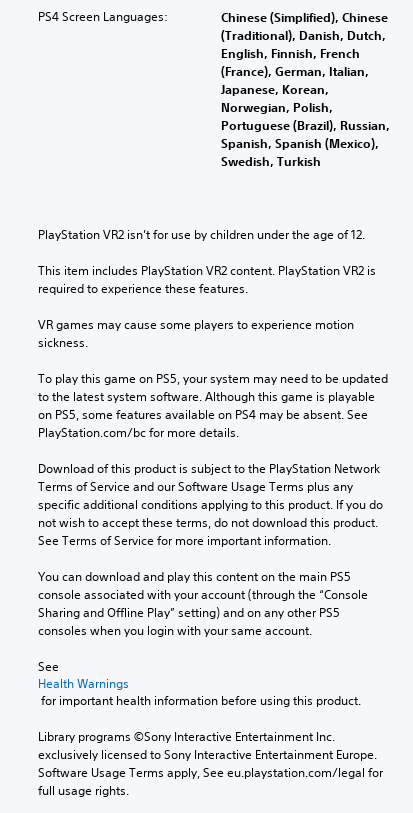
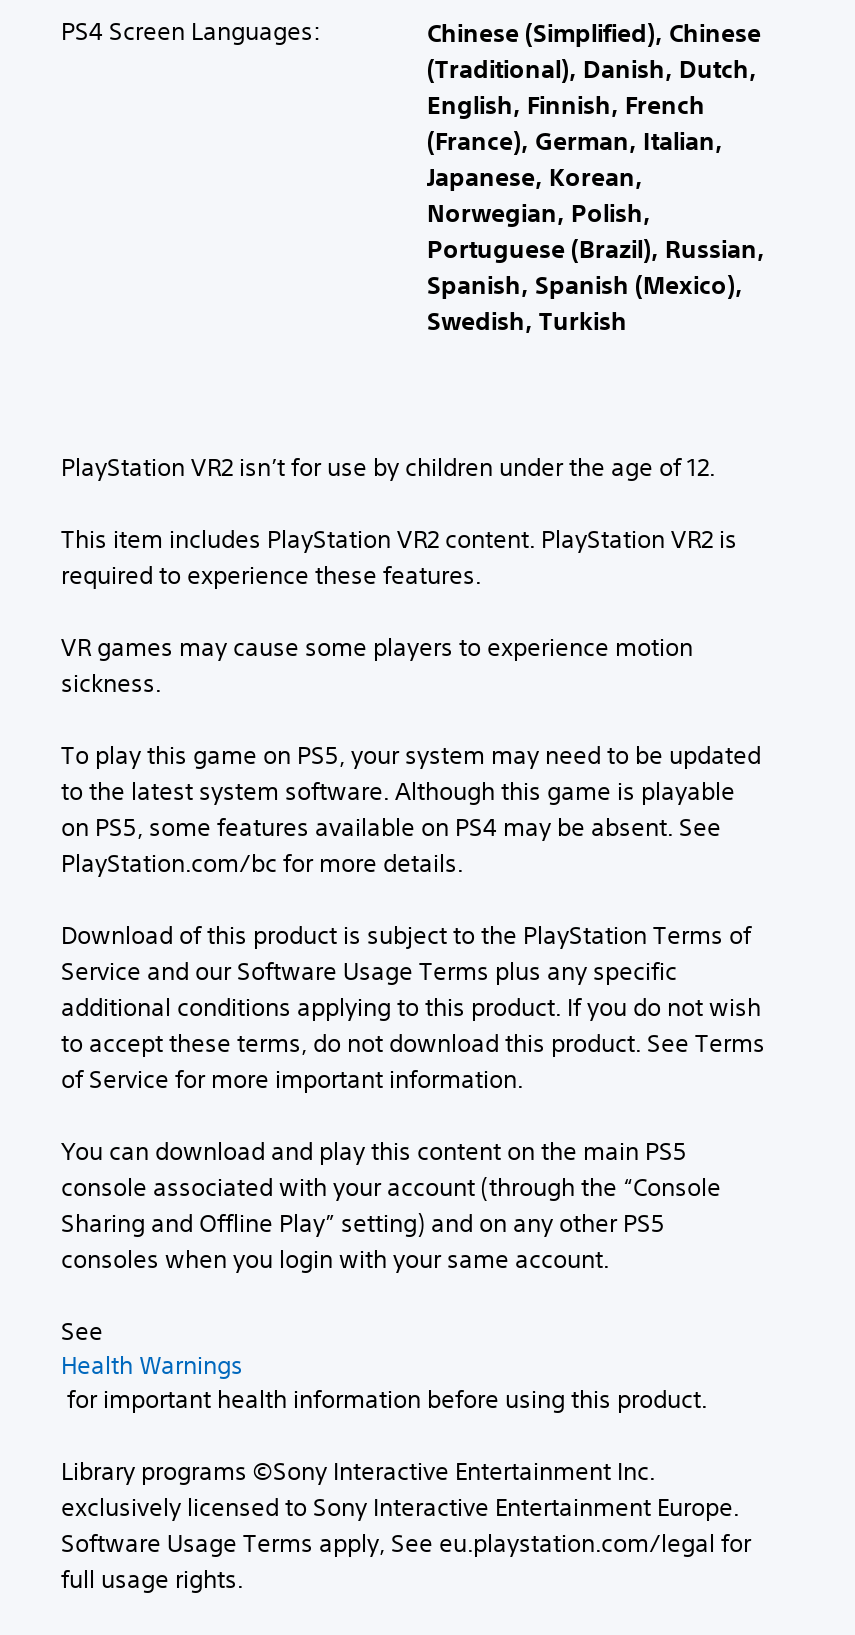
- Download of this product is subject to the PlayStation Network
- Terms of Service and our Software Usage Terms plus any
- specific additional conditions applying to this product. If you do
- not wish to accept these terms, do not download this product.
- See Terms of Service for more important information.
+ Download of this product is subject to the PlayStation Terms of
+ Service and our Software Usage Terms plus any specific
+ additional conditions applying to this product. If you do not wish
+ to accept these terms, do not download this product. See Terms
+ of Service for more important information.
